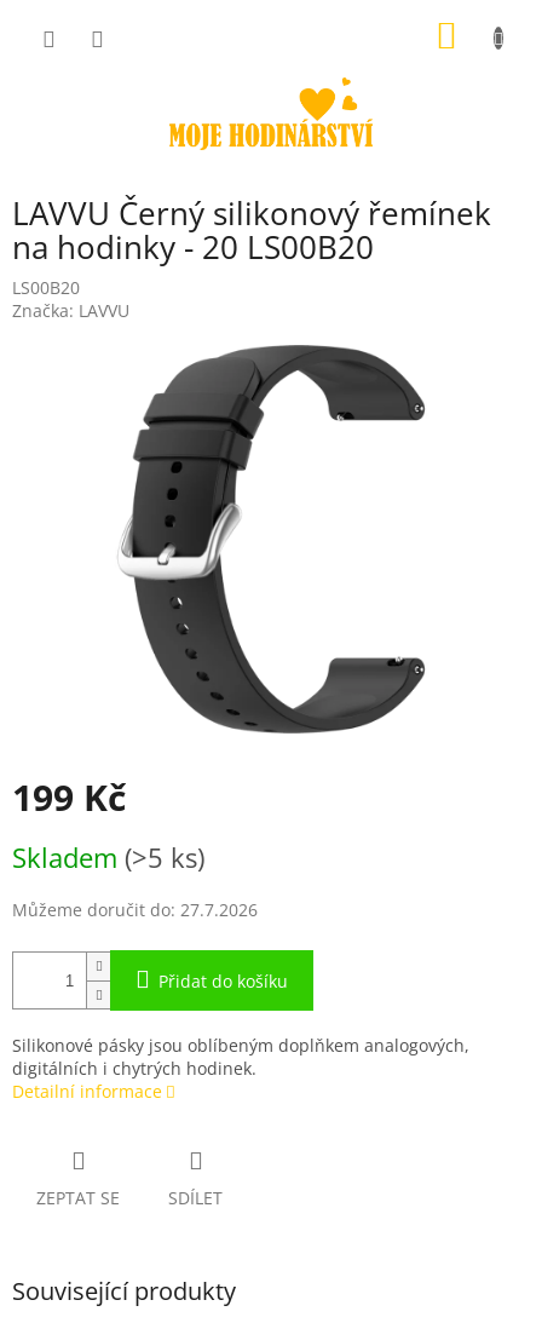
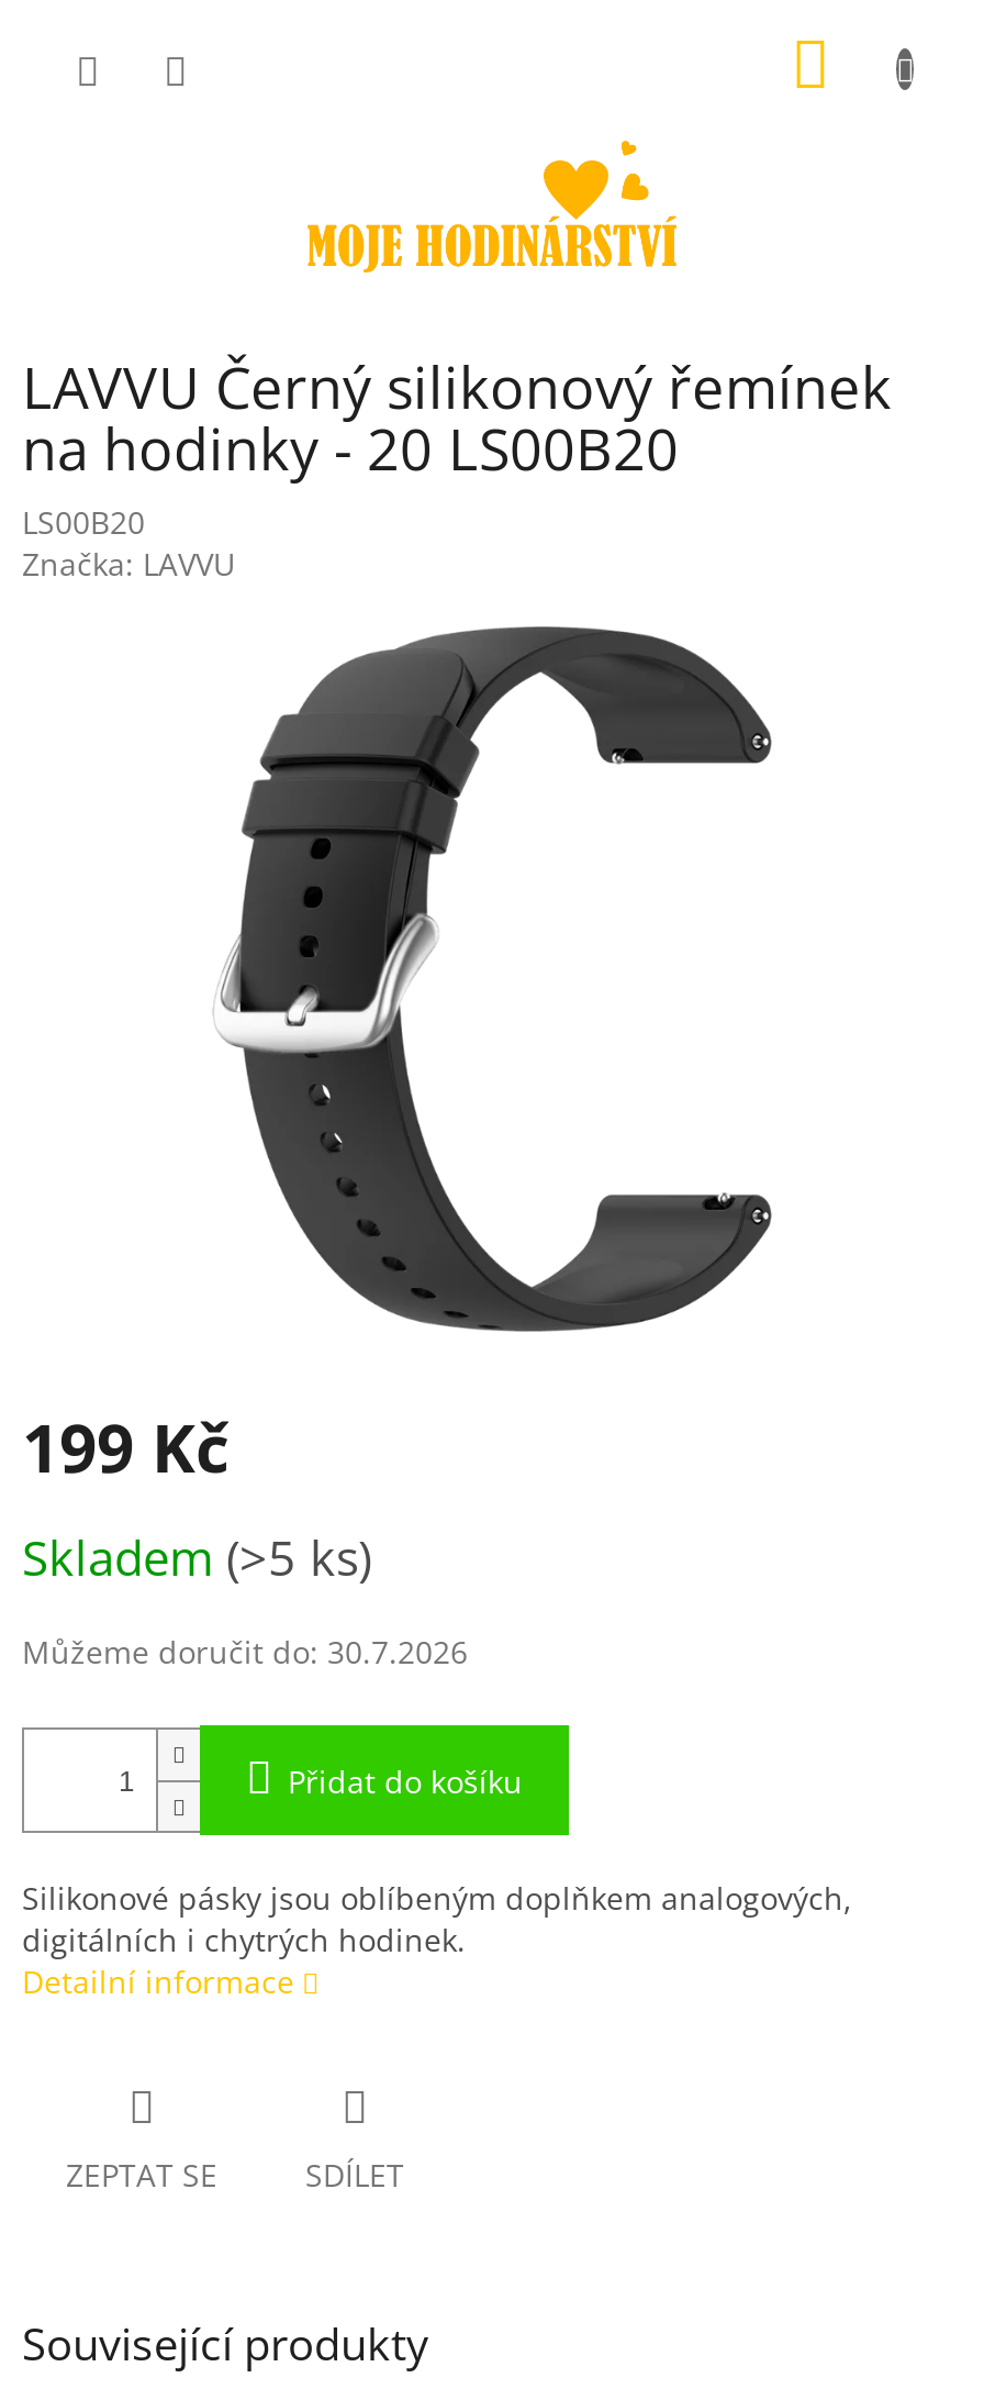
- Můžeme doručit do: 27.7.2026
+ Můžeme doručit do: 30.7.2026
